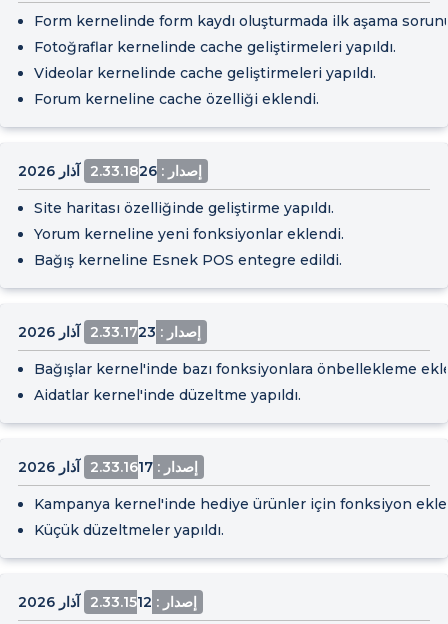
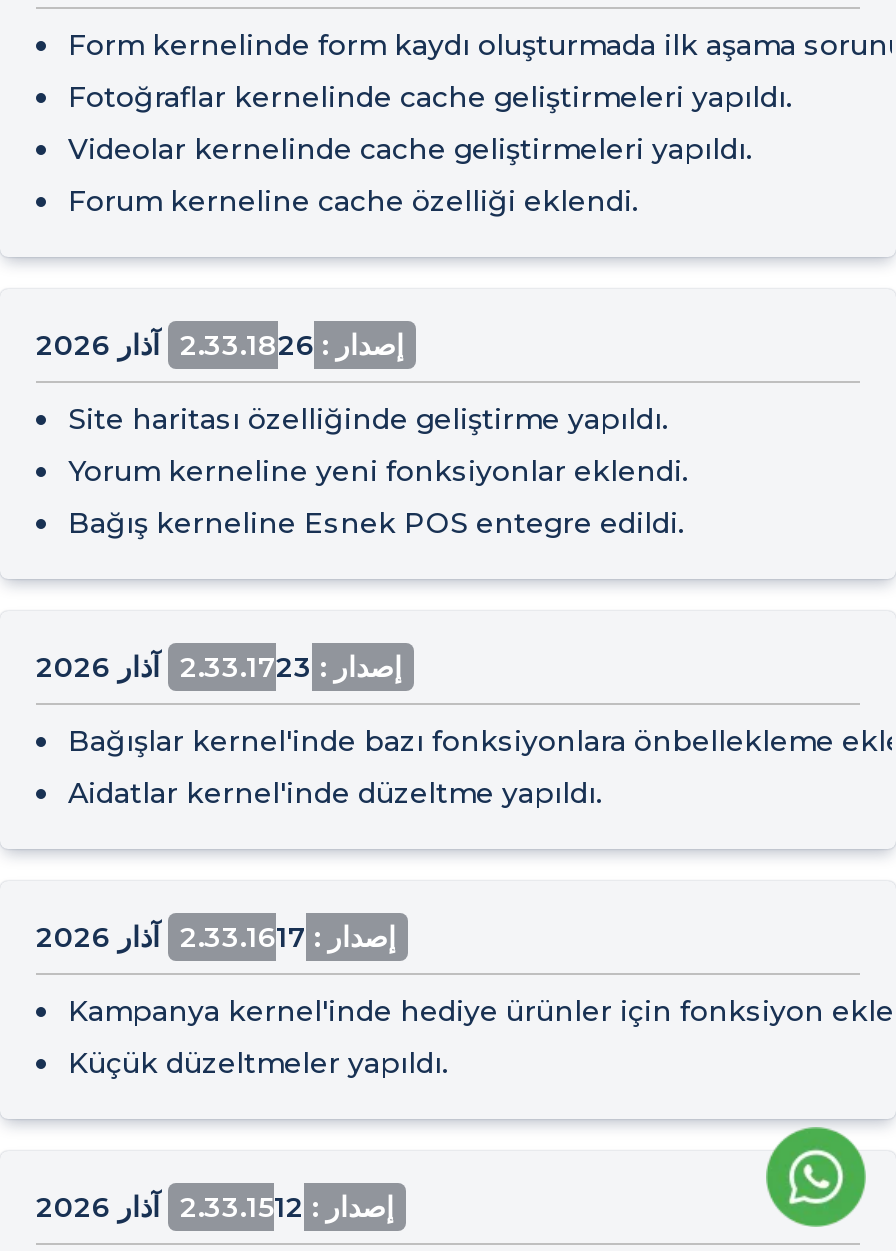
+ [image]
